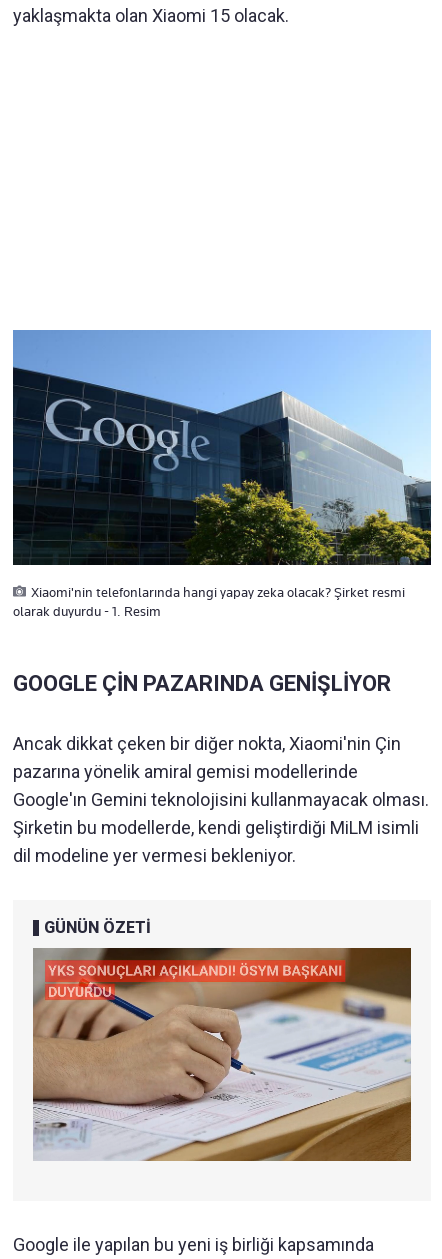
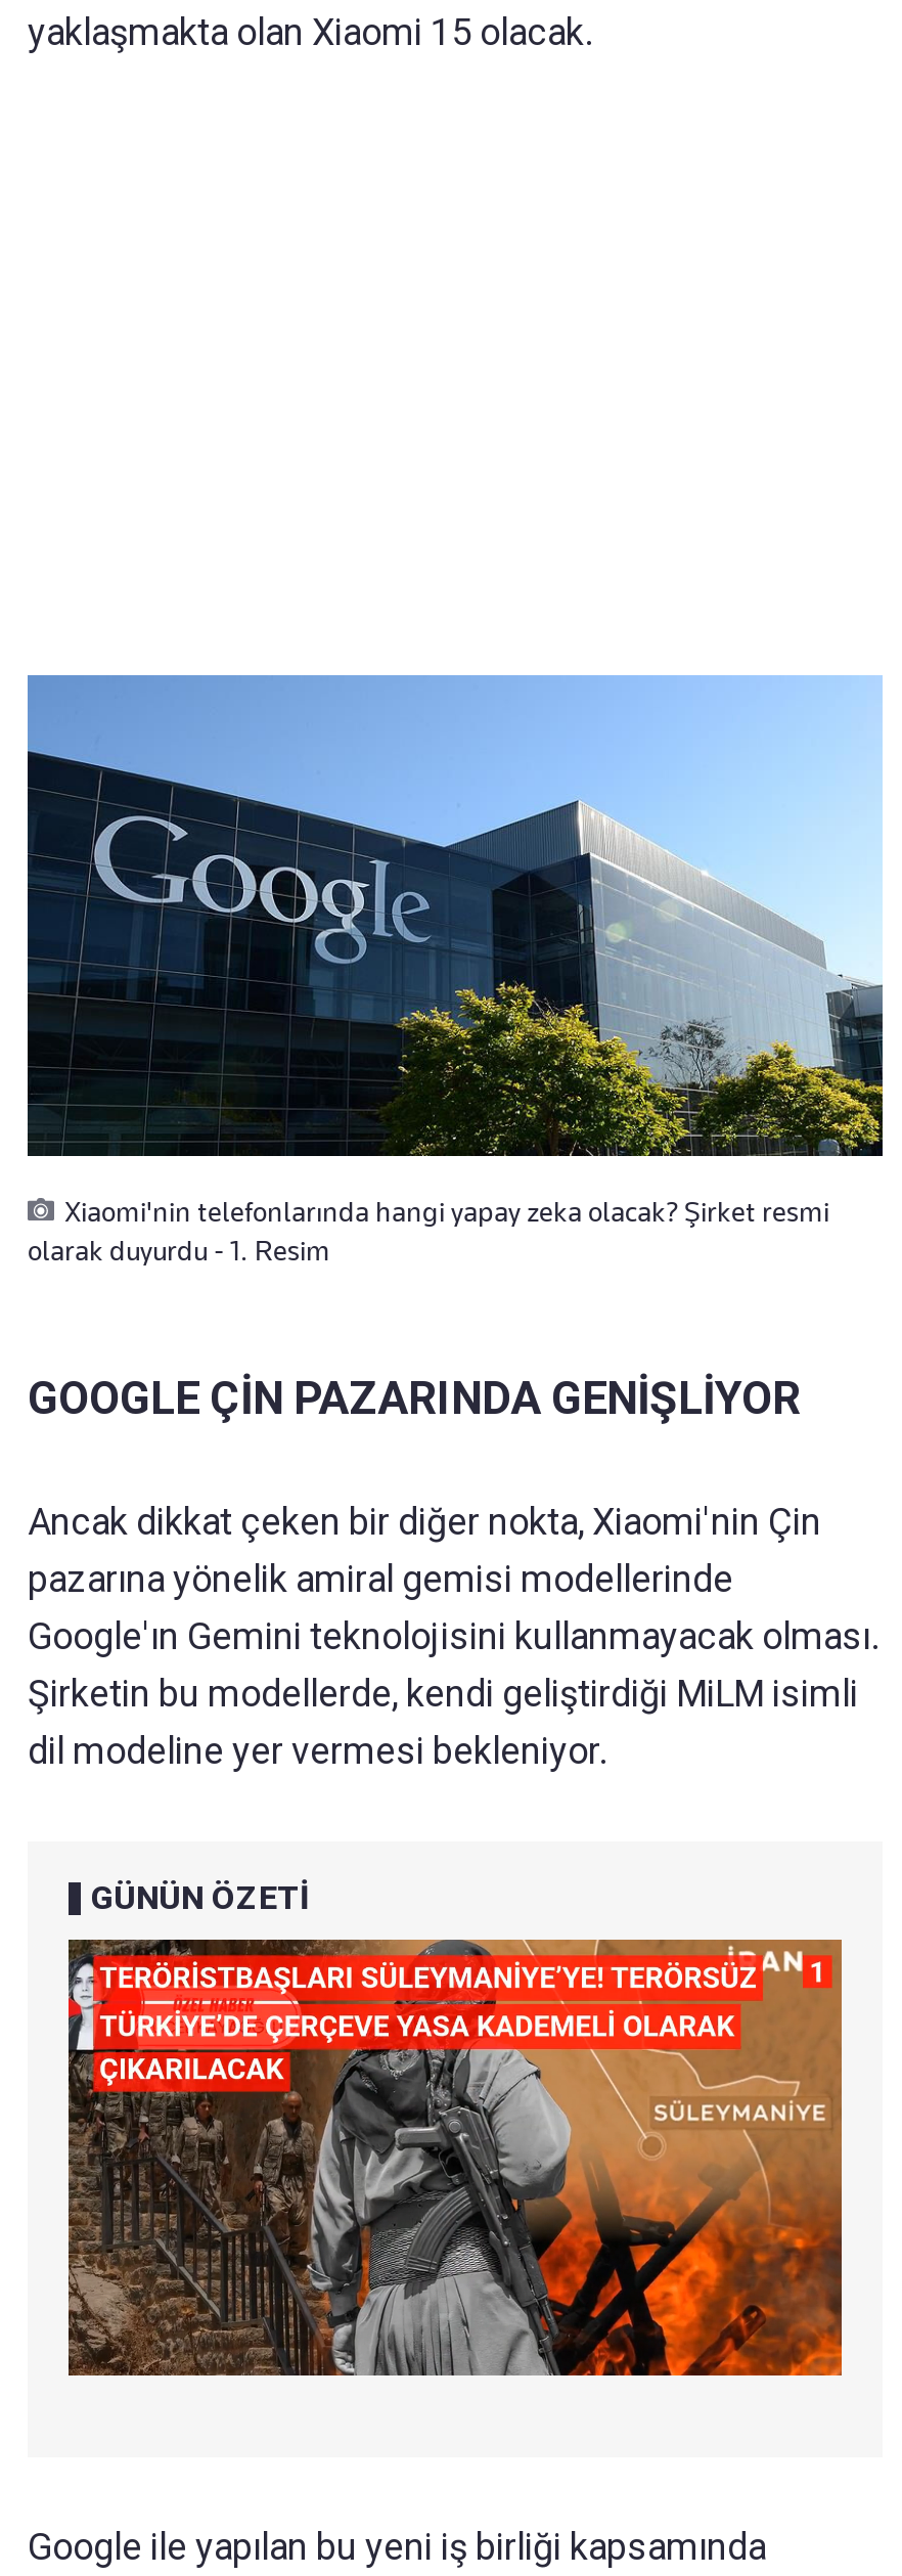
- [image]
+ [image]
